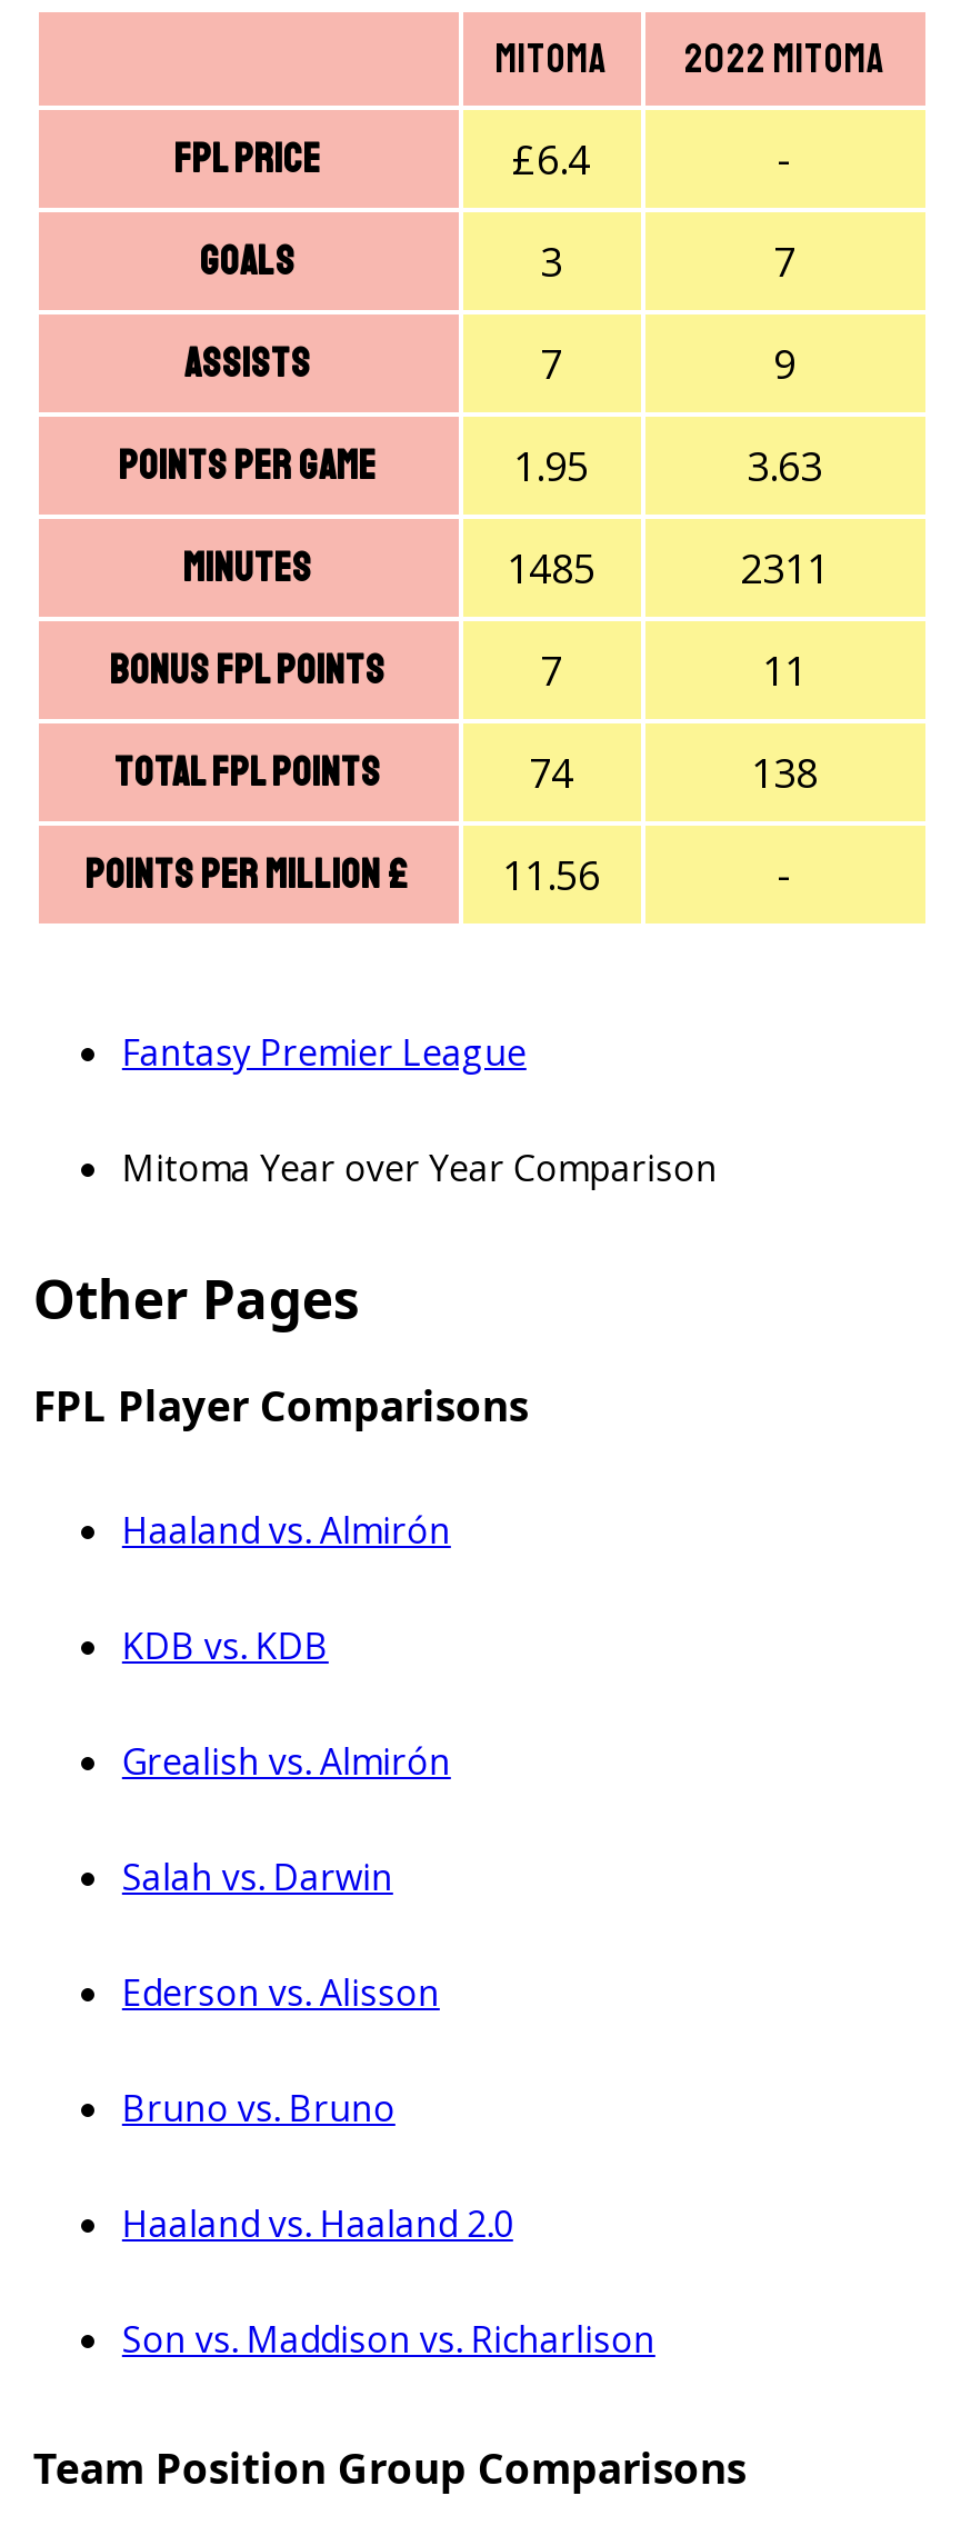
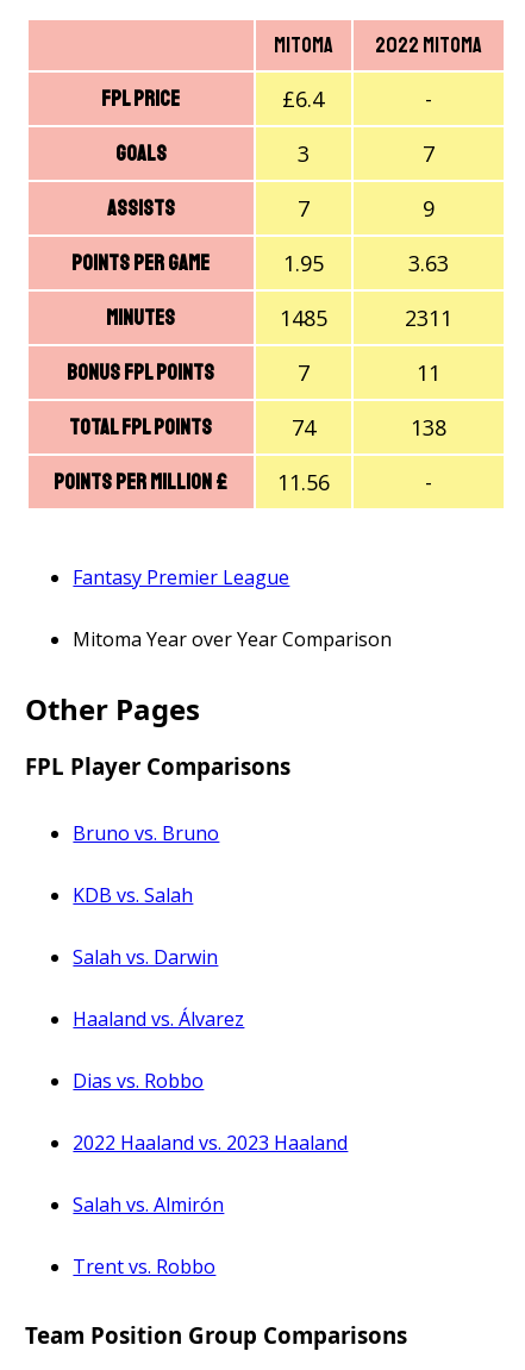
- Haaland vs. Almirón
- KDB vs. KDB
- Grealish vs. Almirón
- Ederson vs. Alisson

moved down: Salah vs. Darwin

moved up: Bruno vs. Bruno

- Haaland vs. Haaland 2.0
- Son vs. Maddison vs. Richarlison
+ KDB vs. Salah
+ Haaland vs. Álvarez
+ Dias vs. Robbo
+ 2022 Haaland vs. 2023 Haaland
+ Salah vs. Almirón
+ Trent vs. Robbo
